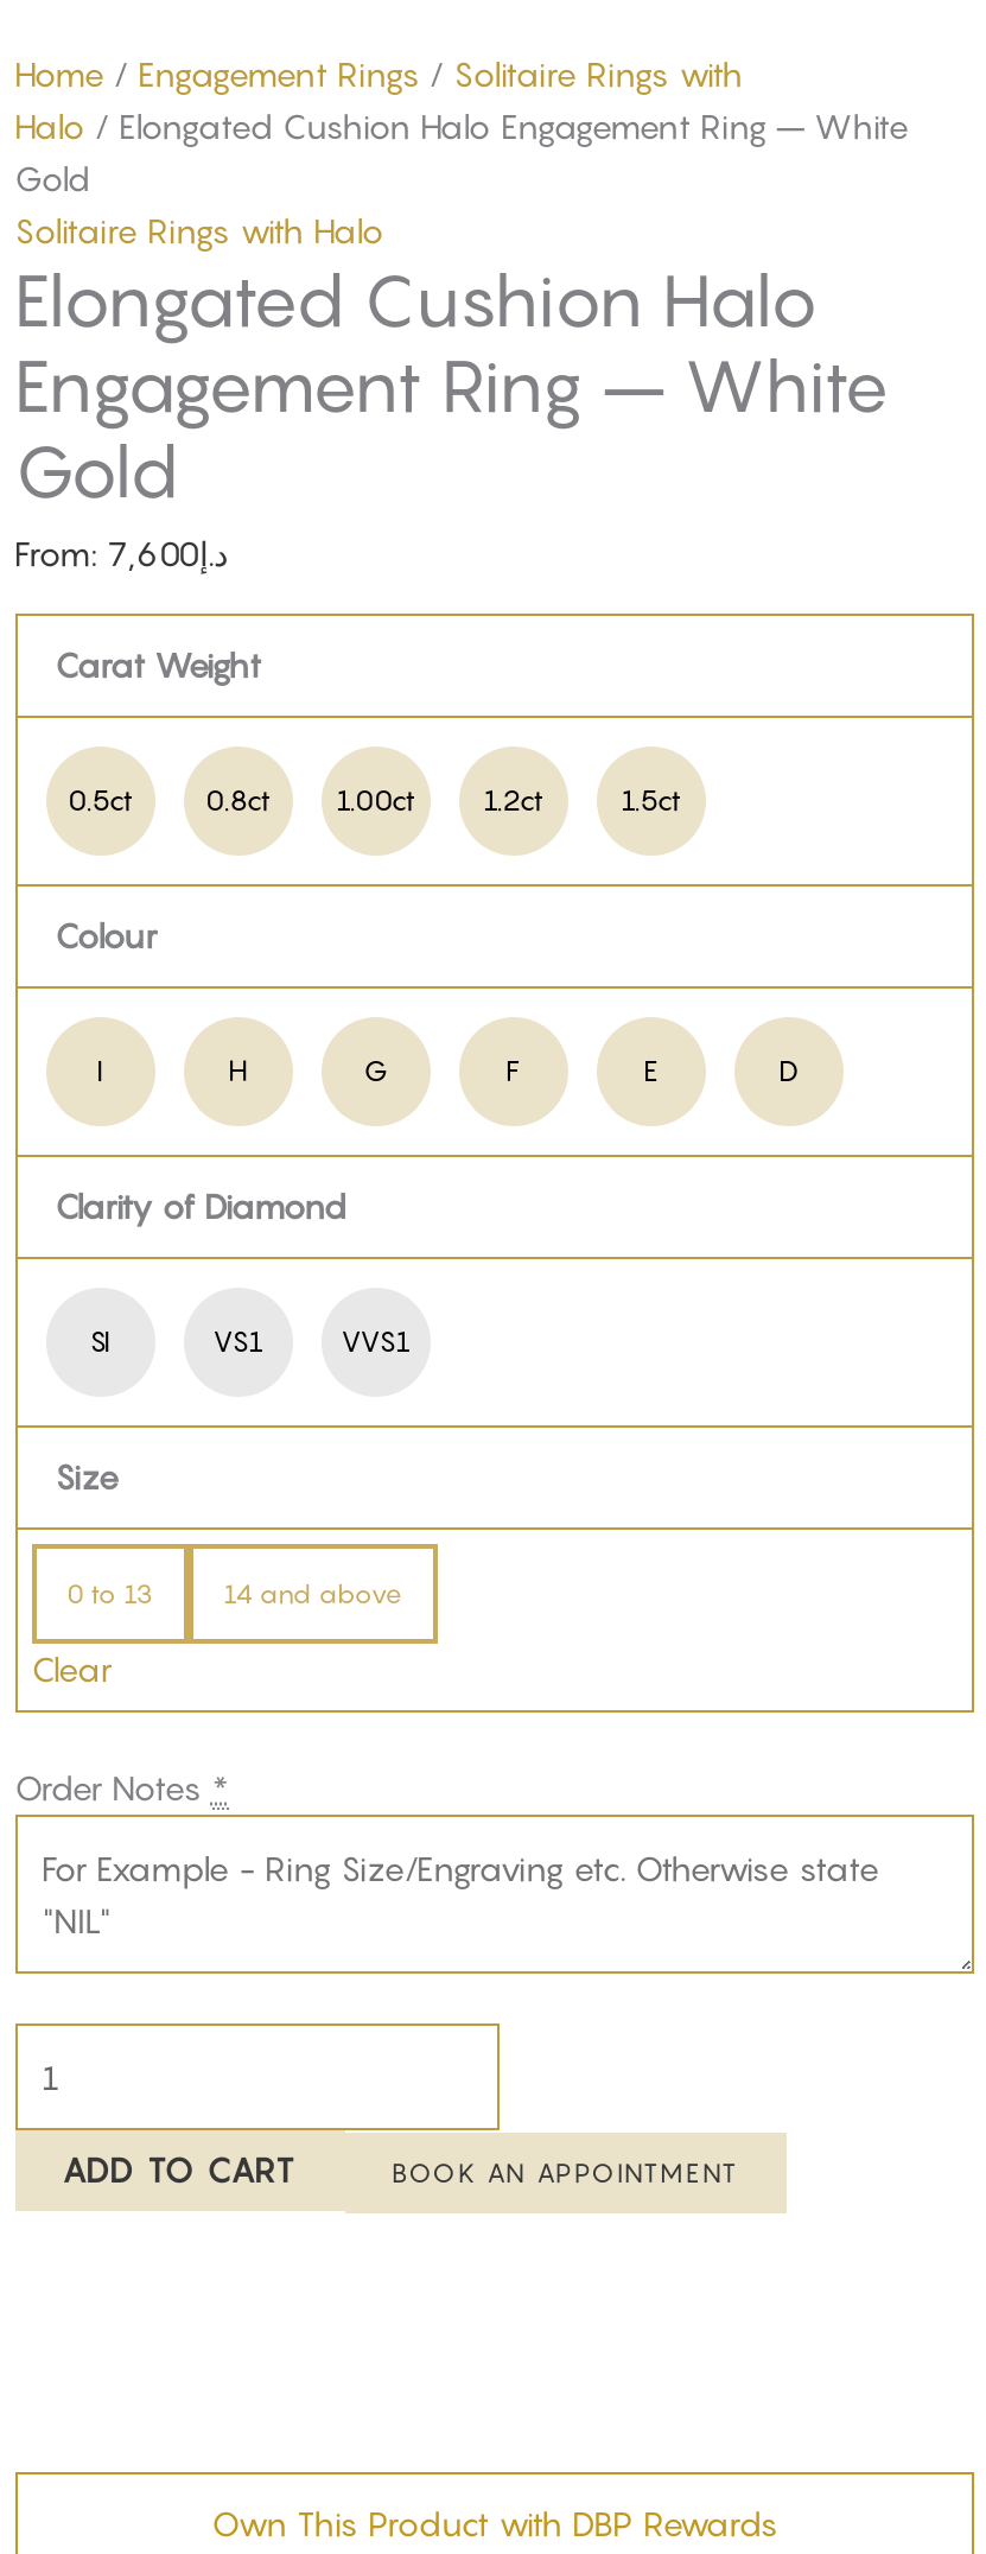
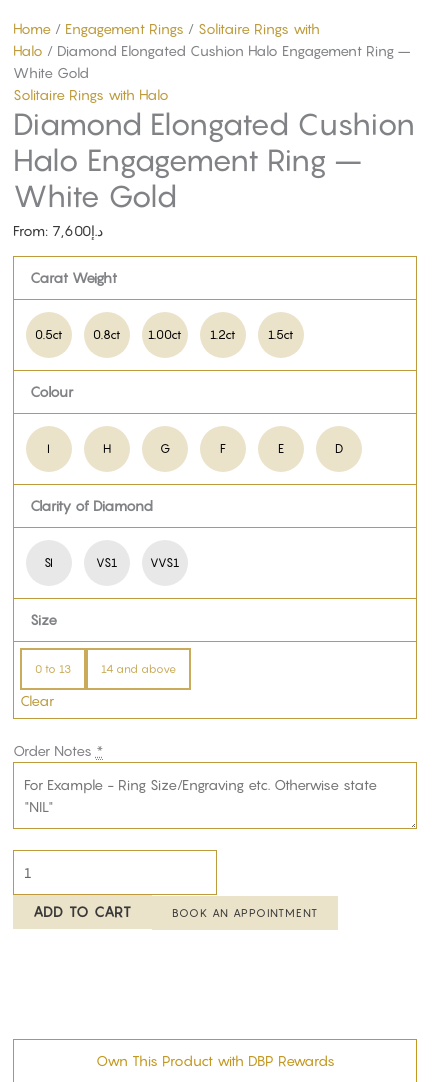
- Halo / Elongated Cushion Halo Engagement Ring – White
- Gold
+ Halo / Diamond Elongated Cushion Halo Engagement Ring –
+ White Gold

- Elongated Cushion Halo
- Engagement Ring – White
- Gold
+ Diamond Elongated Cushion
+ Halo Engagement Ring –
+ White Gold
